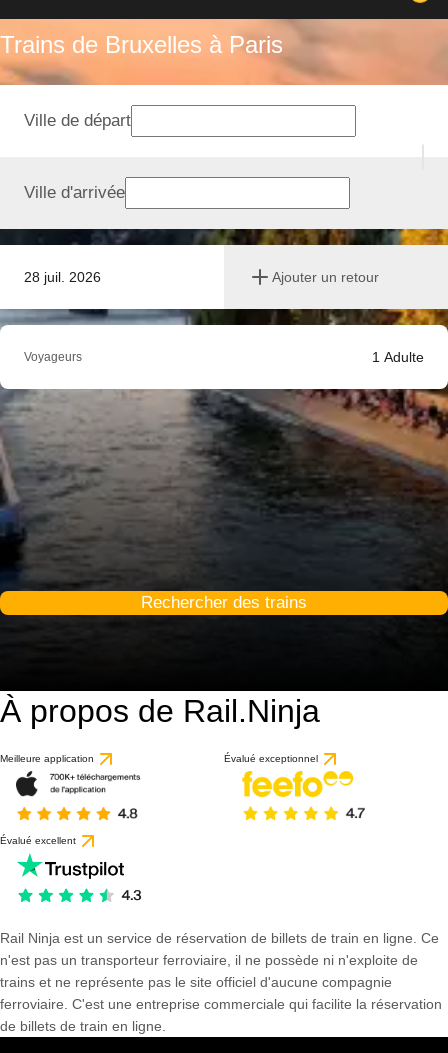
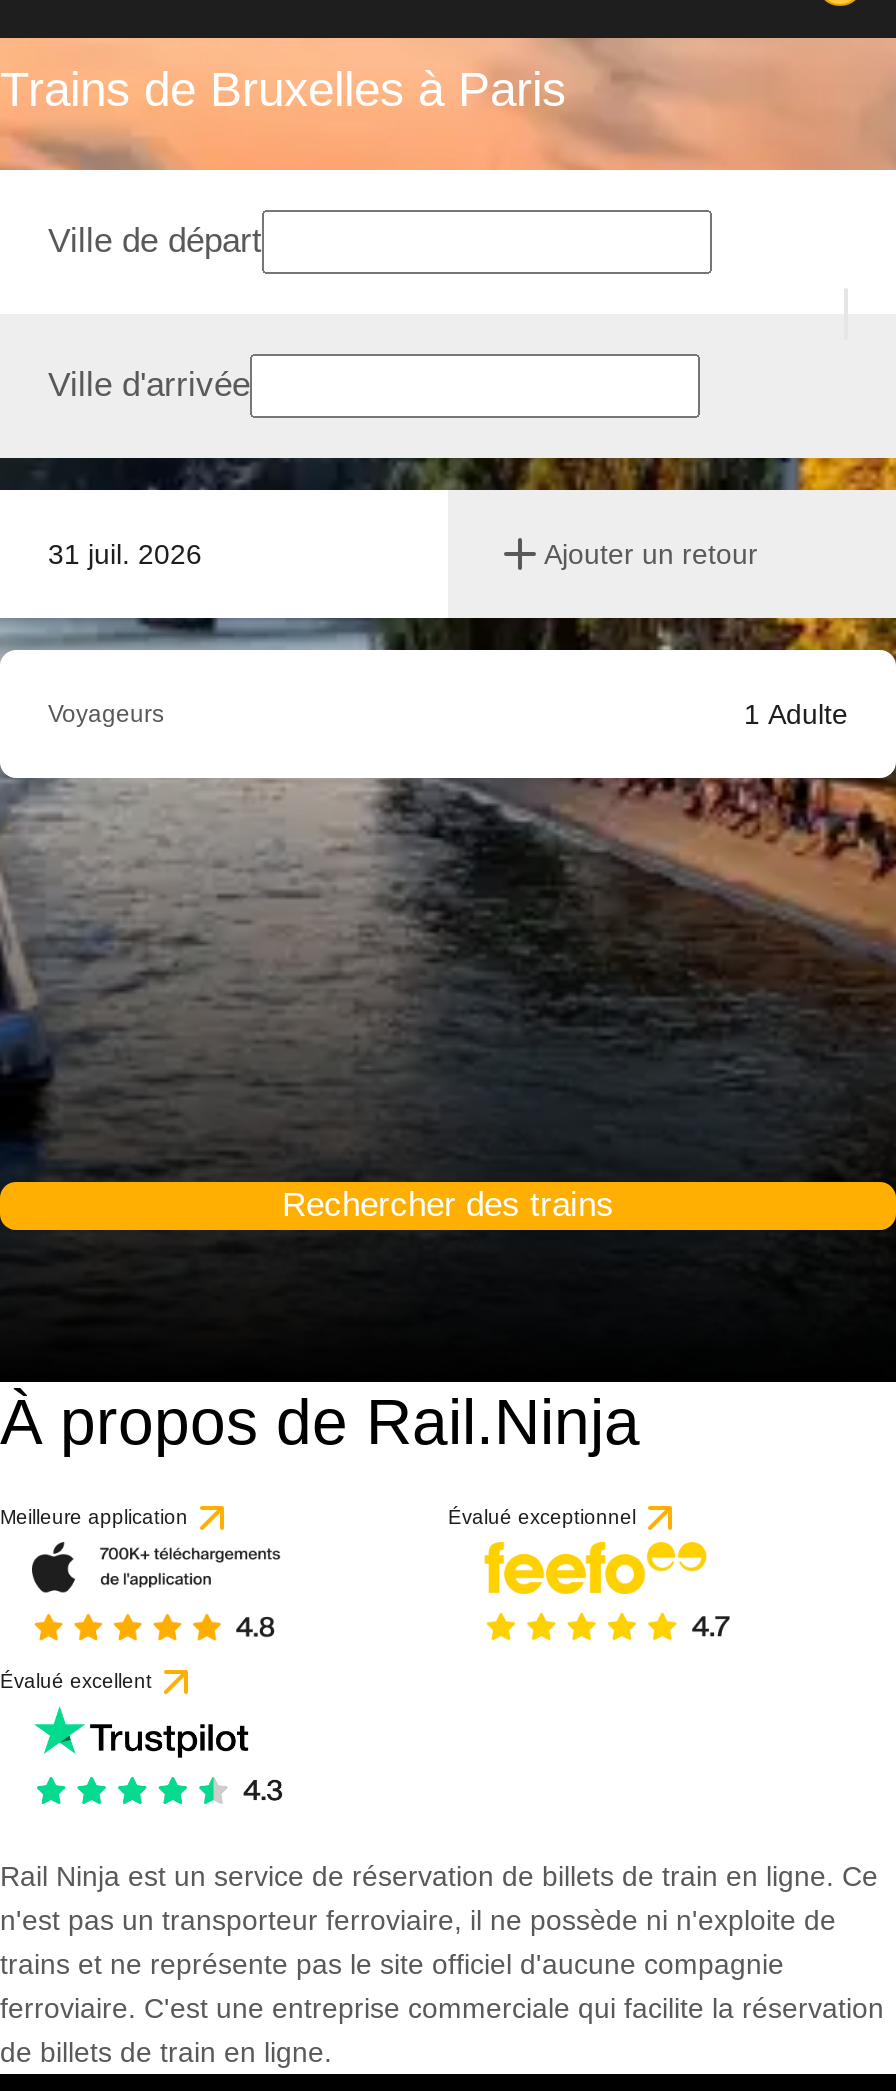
- 28 juil. 2026
+ 31 juil. 2026
